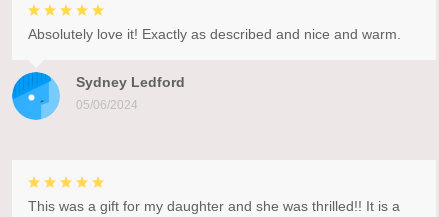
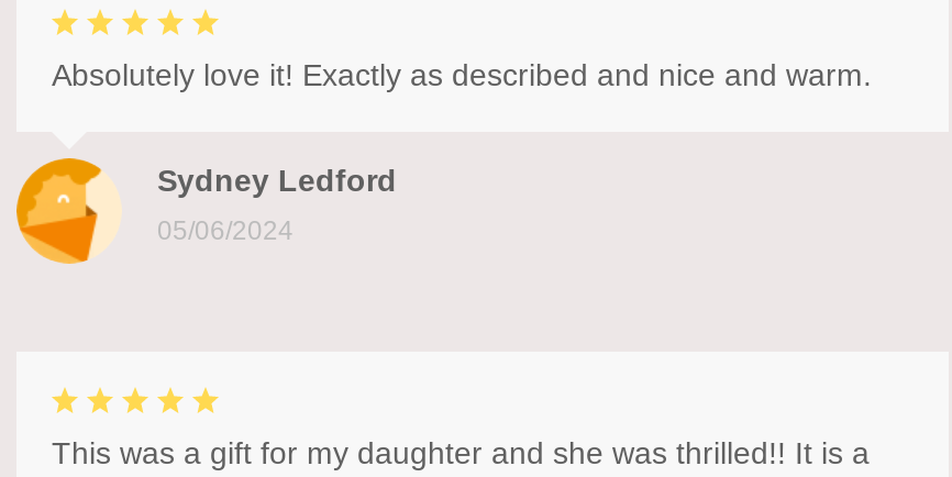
- [image]
+ [image]
